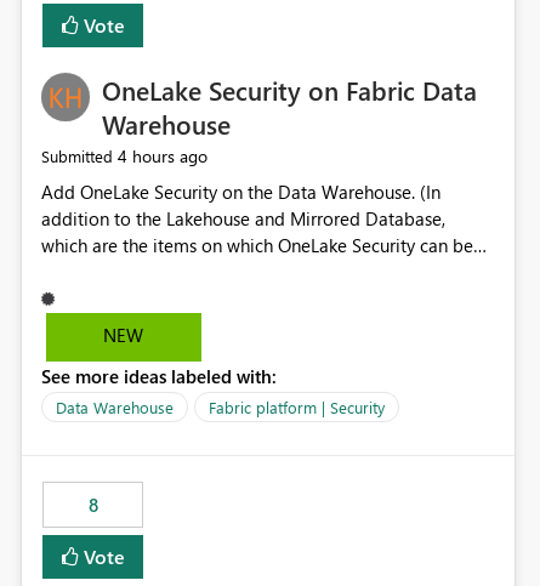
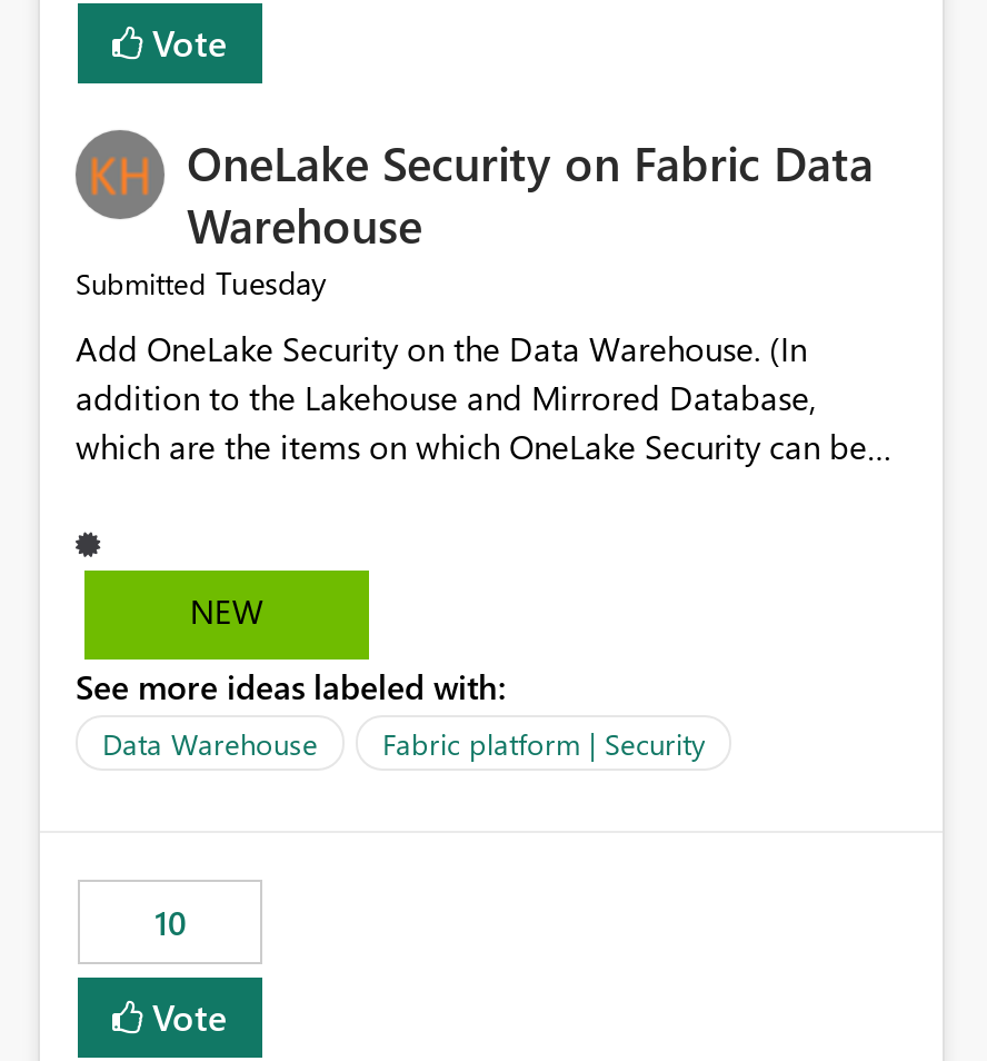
- Submitted 4 hours ago
+ Submitted Tuesday

- 8
+ 10
